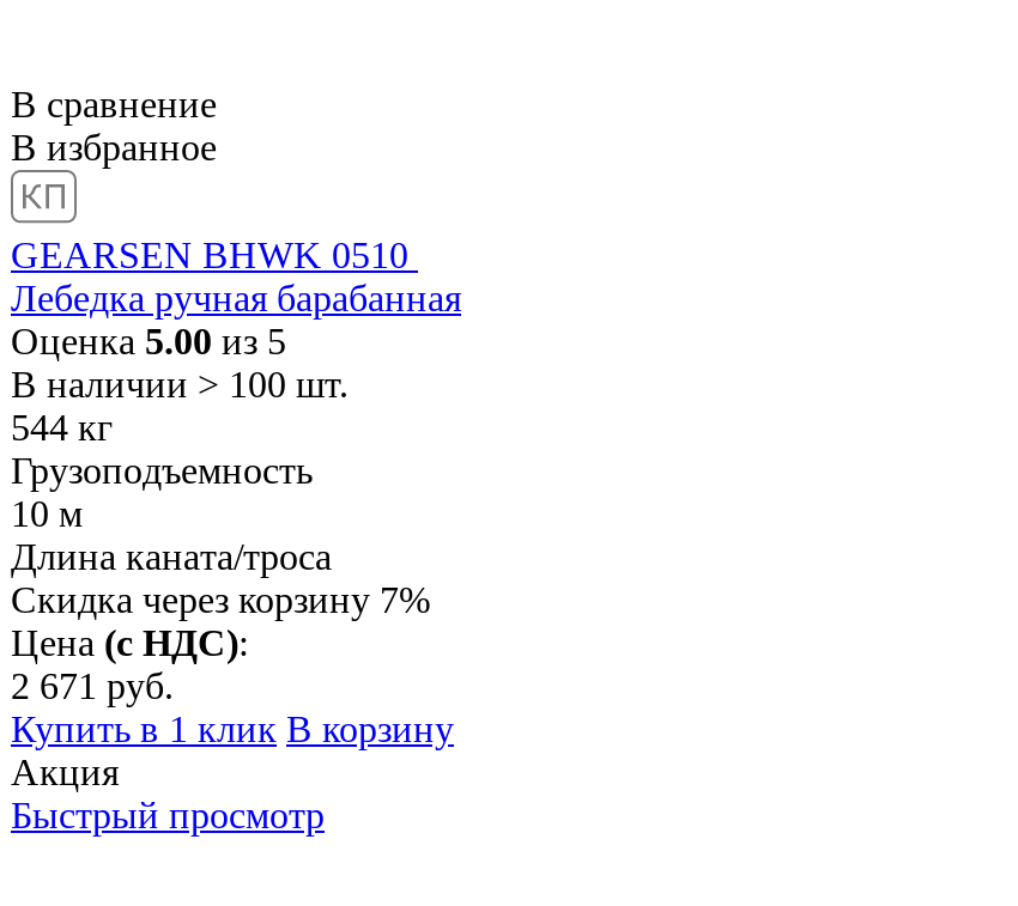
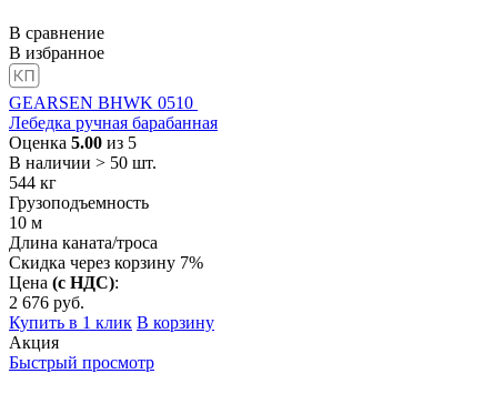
- В наличии > 100 шт.
+ В наличии > 50 шт.

- 2 671 руб.
+ 2 676 руб.
